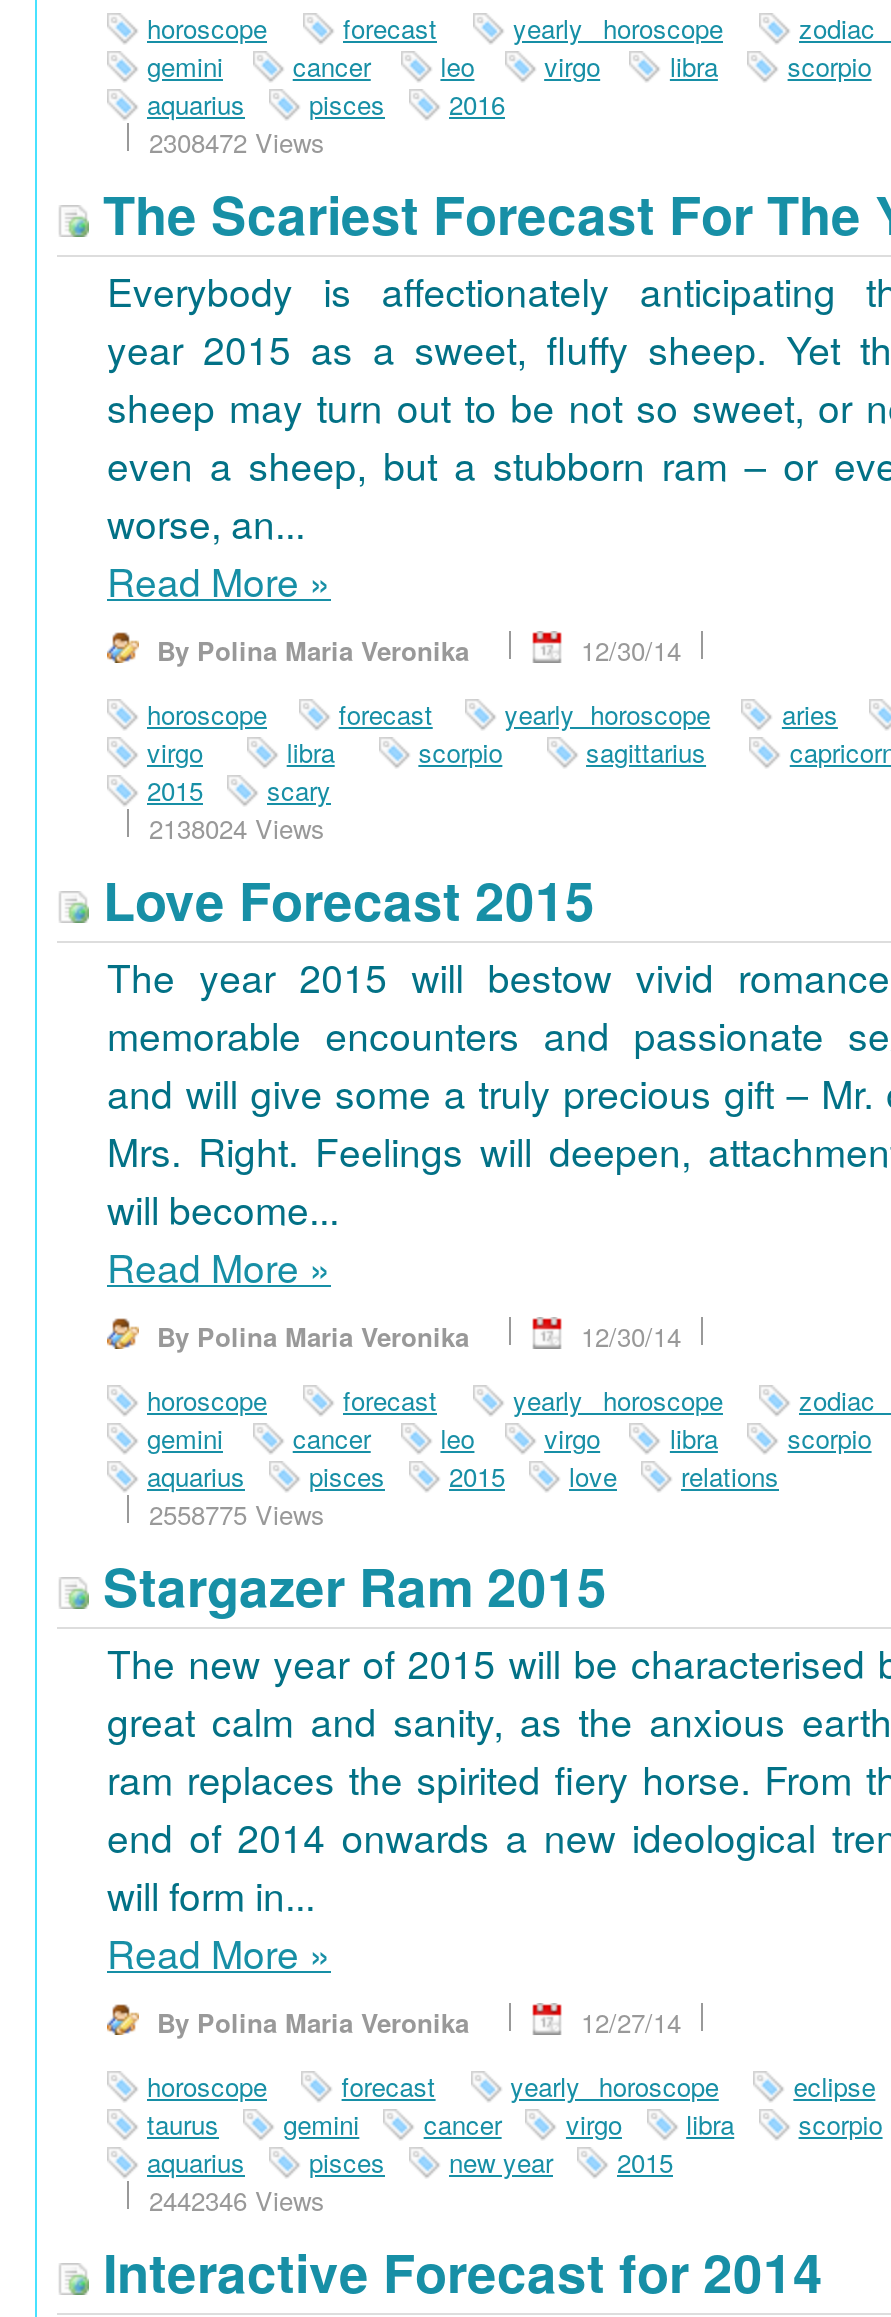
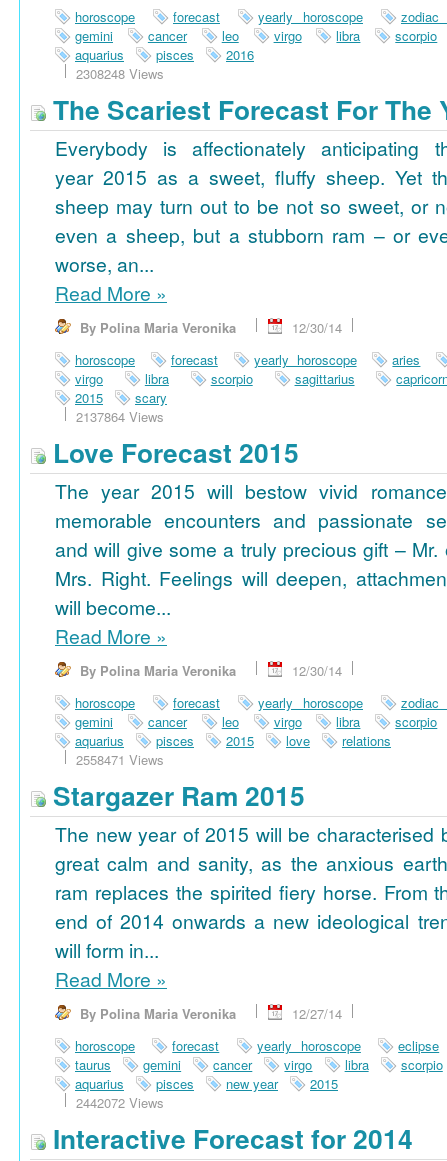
- 2308472 Views
+ 2308248 Views

- 2138024 Views
+ 2137864 Views

- 2558775 Views
+ 2558471 Views

- 2442346 Views
+ 2442072 Views
